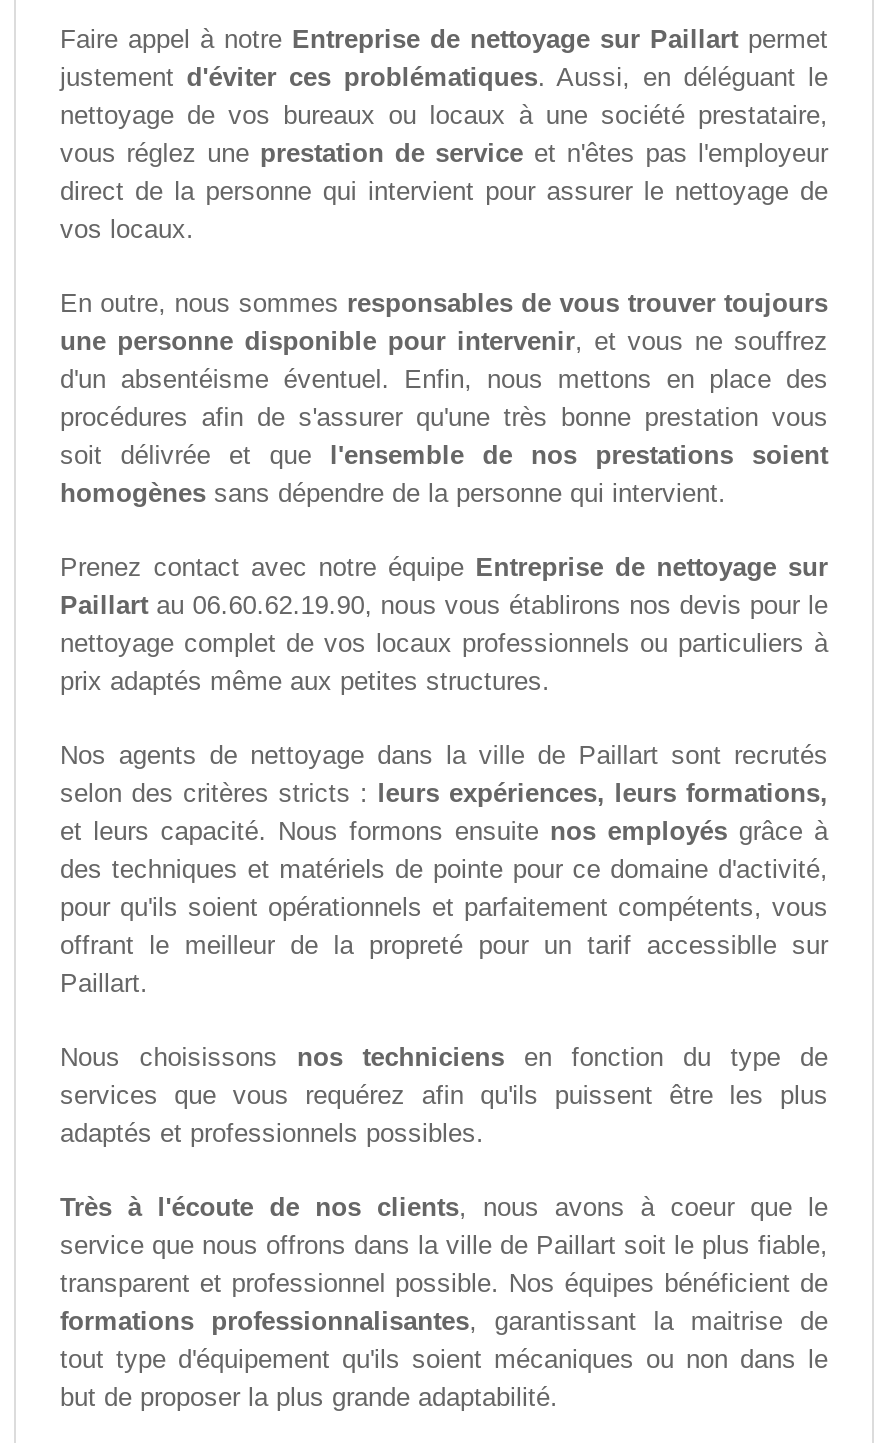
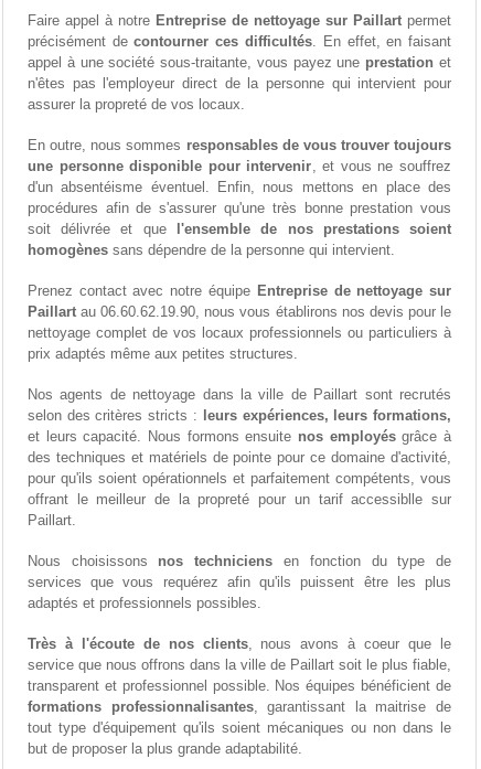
- justement d'éviter ces problématiques. Aussi, en déléguant le
- nettoyage de vos bureaux ou locaux à une société prestataire,
- vous réglez une prestation de service et n'êtes pas l'employeur
- direct de la personne qui intervient pour assurer le nettoyage de
- vos locaux.
+ précisément de contourner ces difficultés. En effet, en faisant
+ appel à une société sous-traitante, vous payez une prestation et
+ n'êtes pas l'employeur direct de la personne qui intervient pour
+ assurer la propreté de vos locaux.
